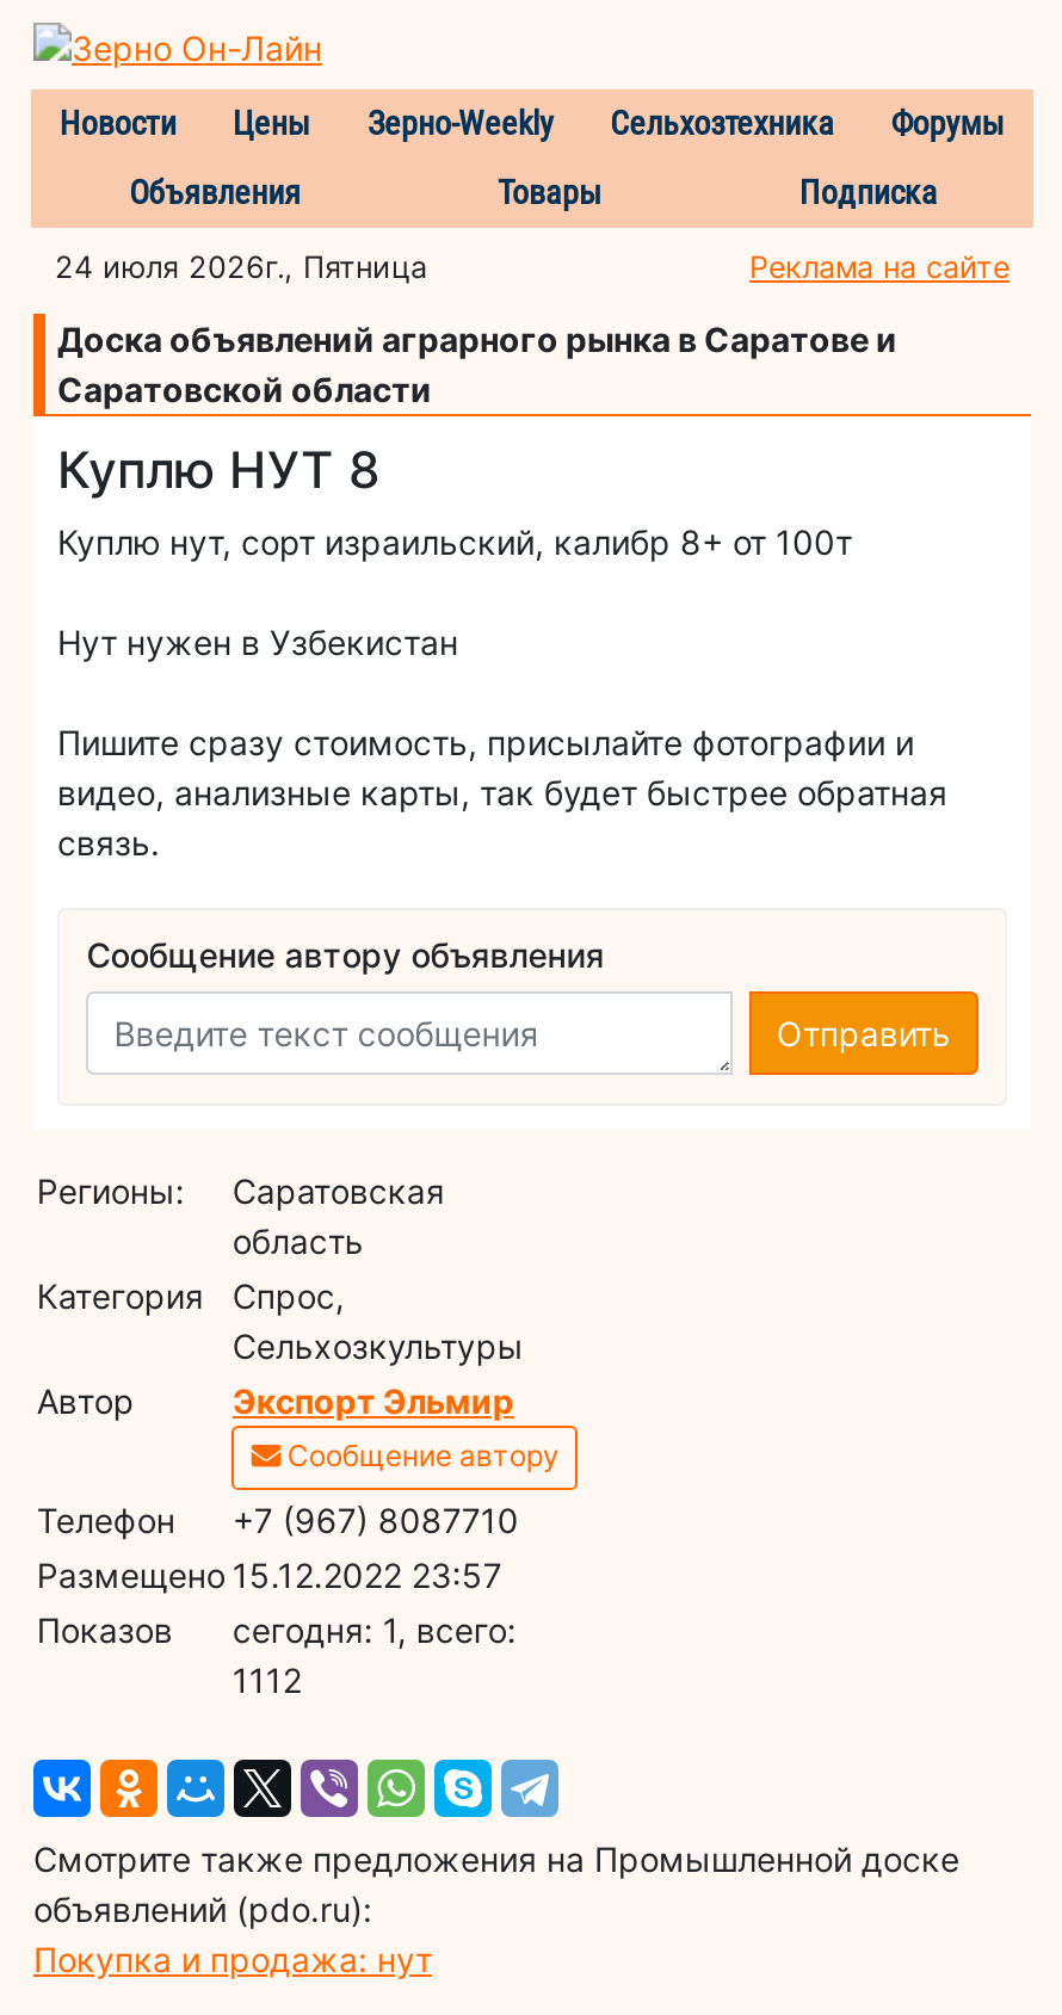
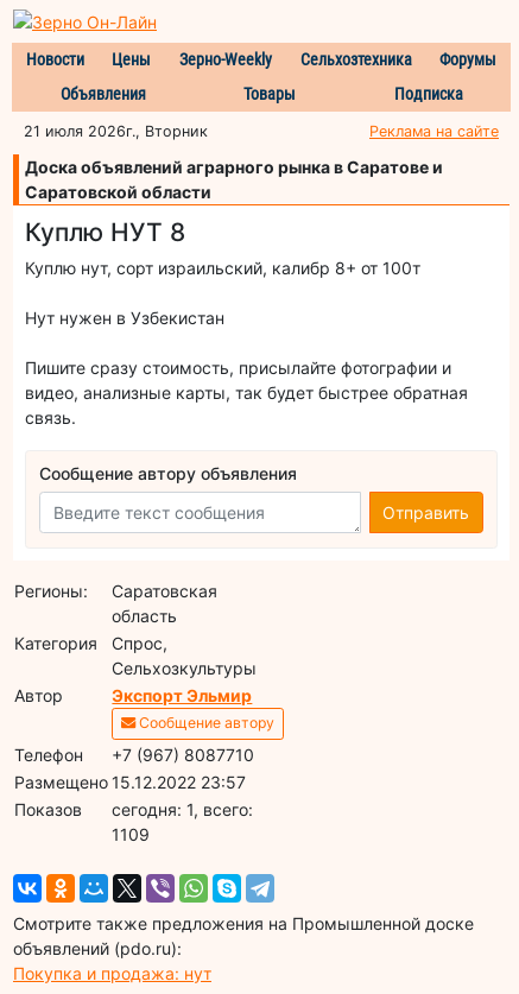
- 24 июля 2026г., Пятница
+ 21 июля 2026г., Вторник

- 1112
+ 1109
